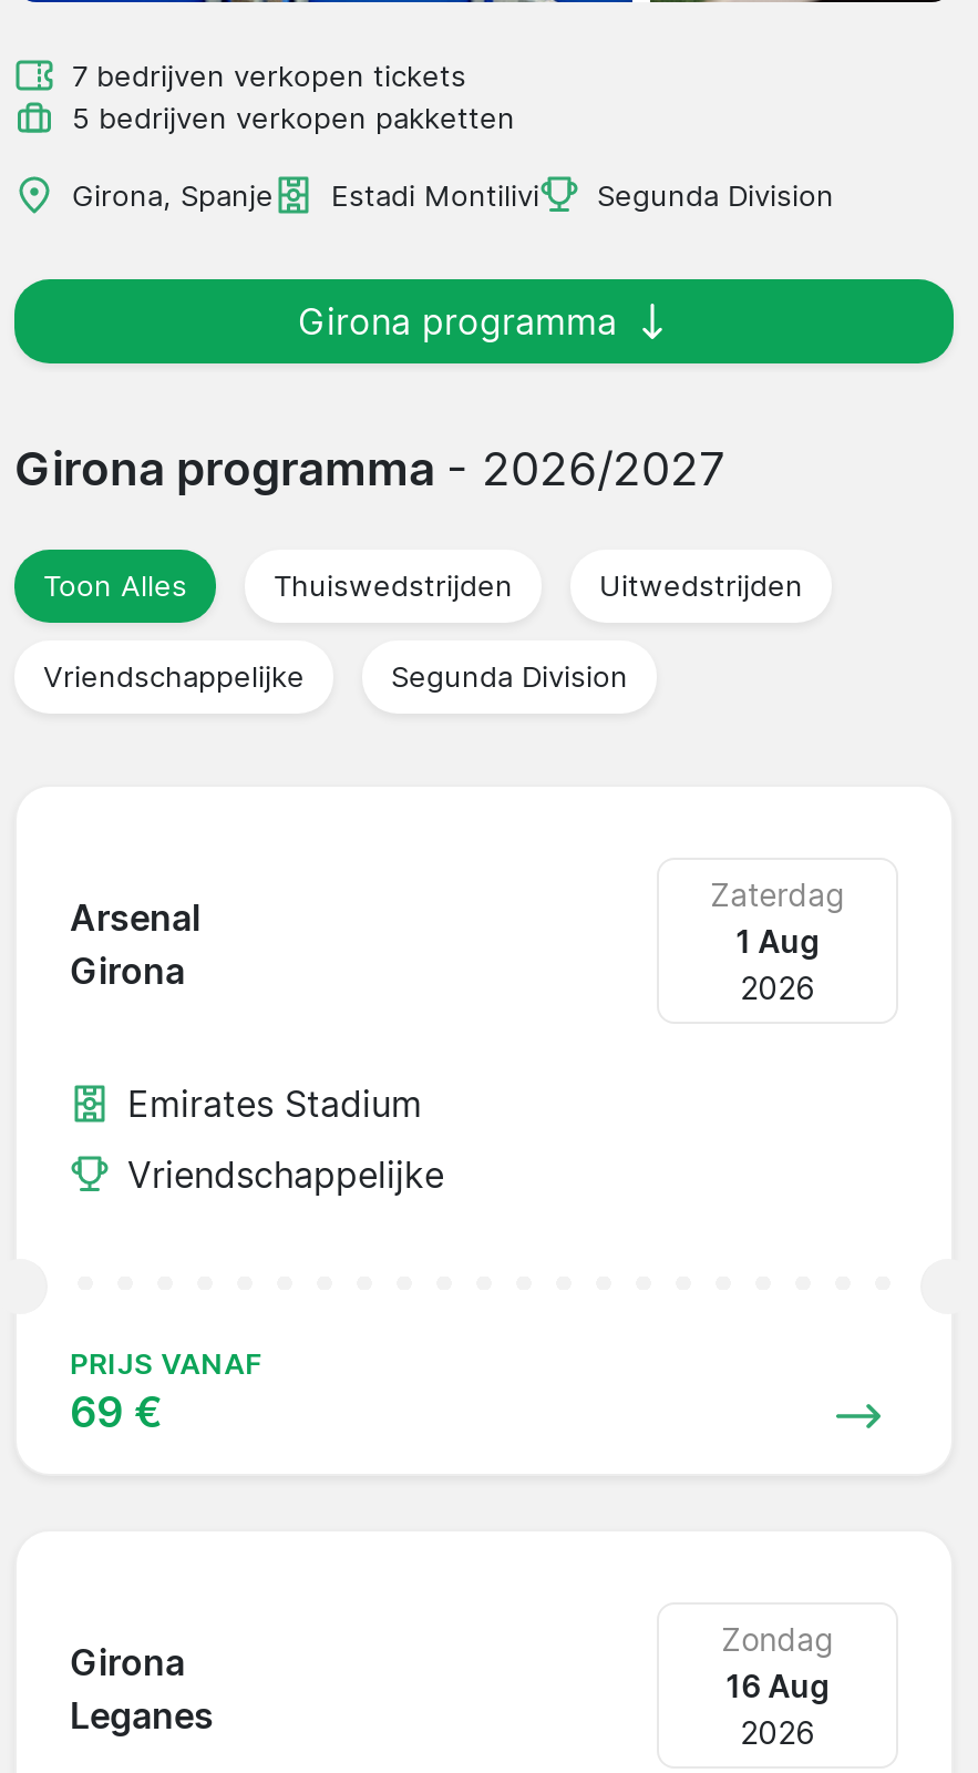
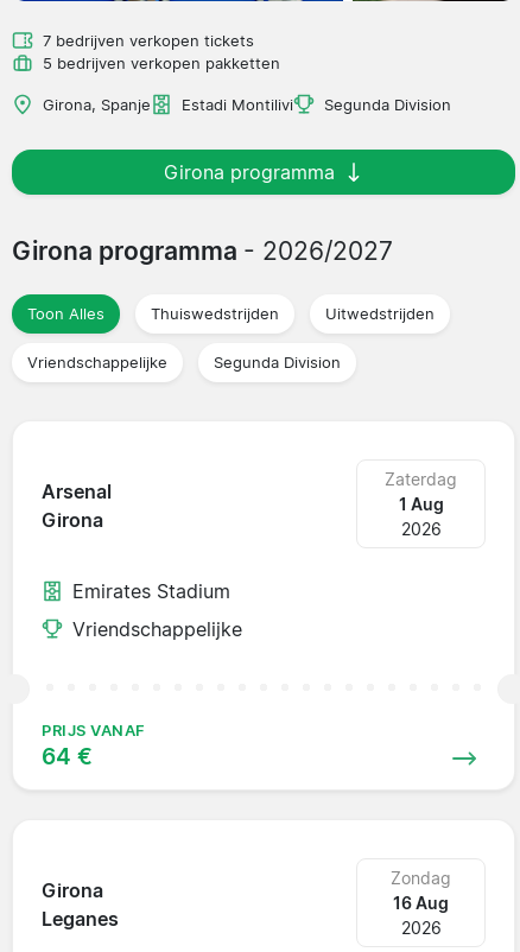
- 69 €
+ 64 €
